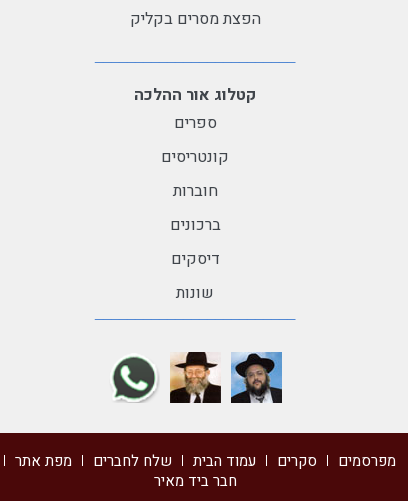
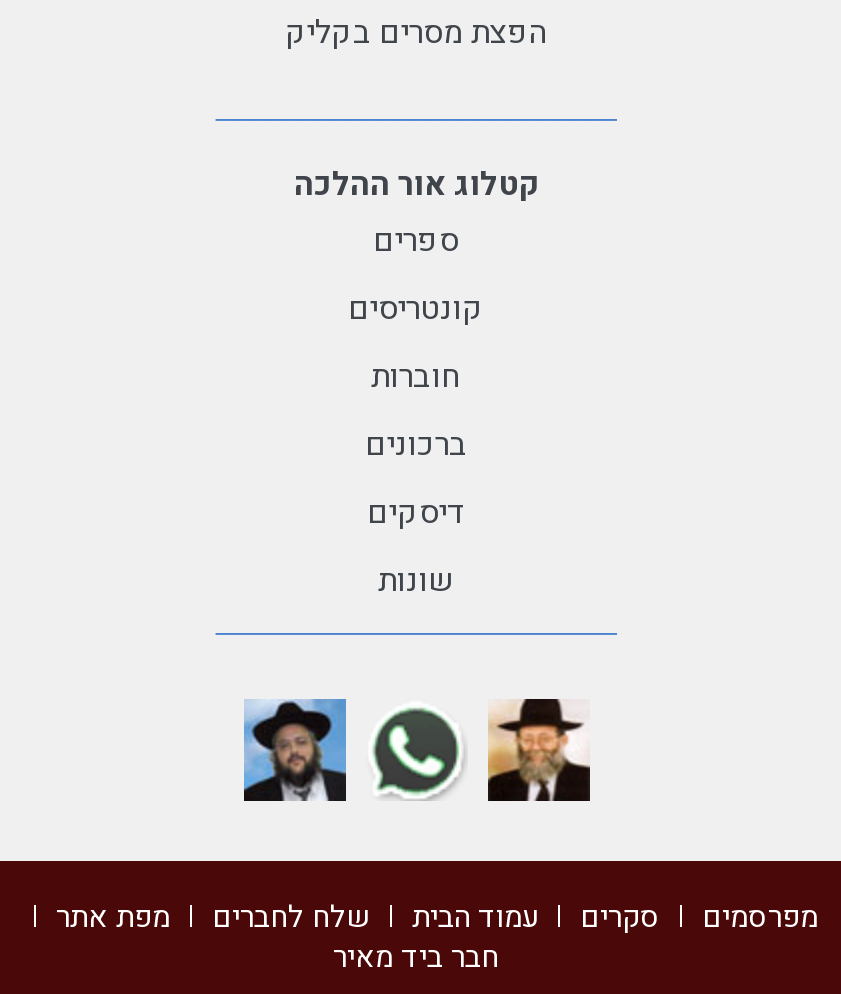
- [image]
+ [image]

- [image]
+ [image]

- [image]
+ [image]
